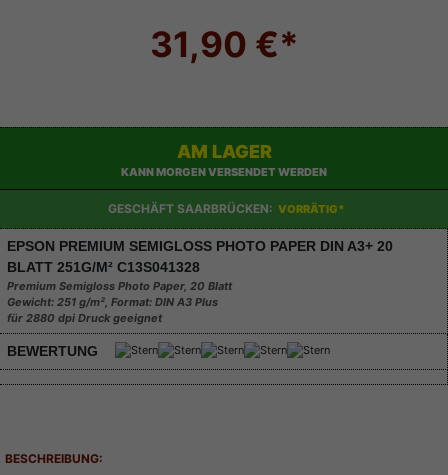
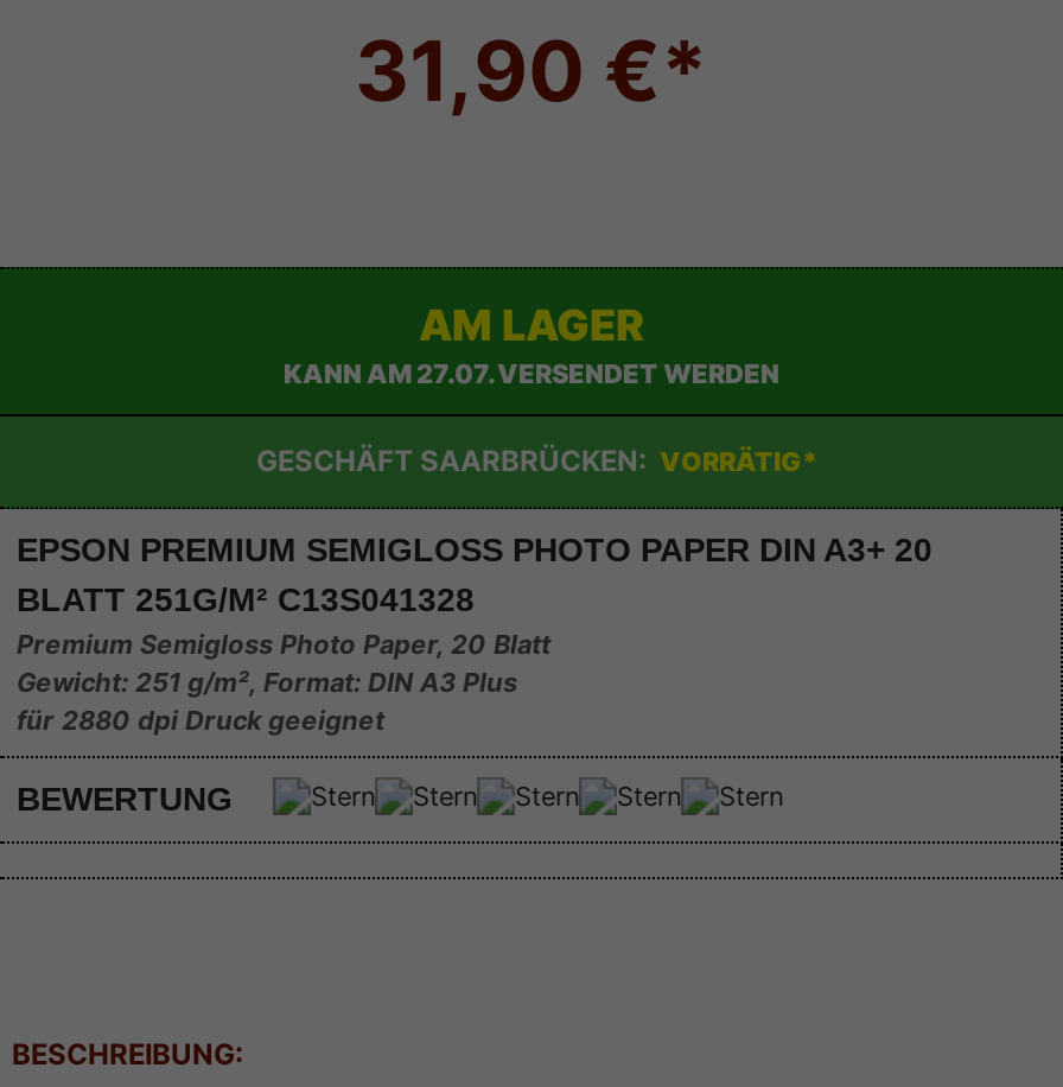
- KANN MORGEN VERSENDET WERDEN
+ KANN AM 27.07. VERSENDET WERDEN
